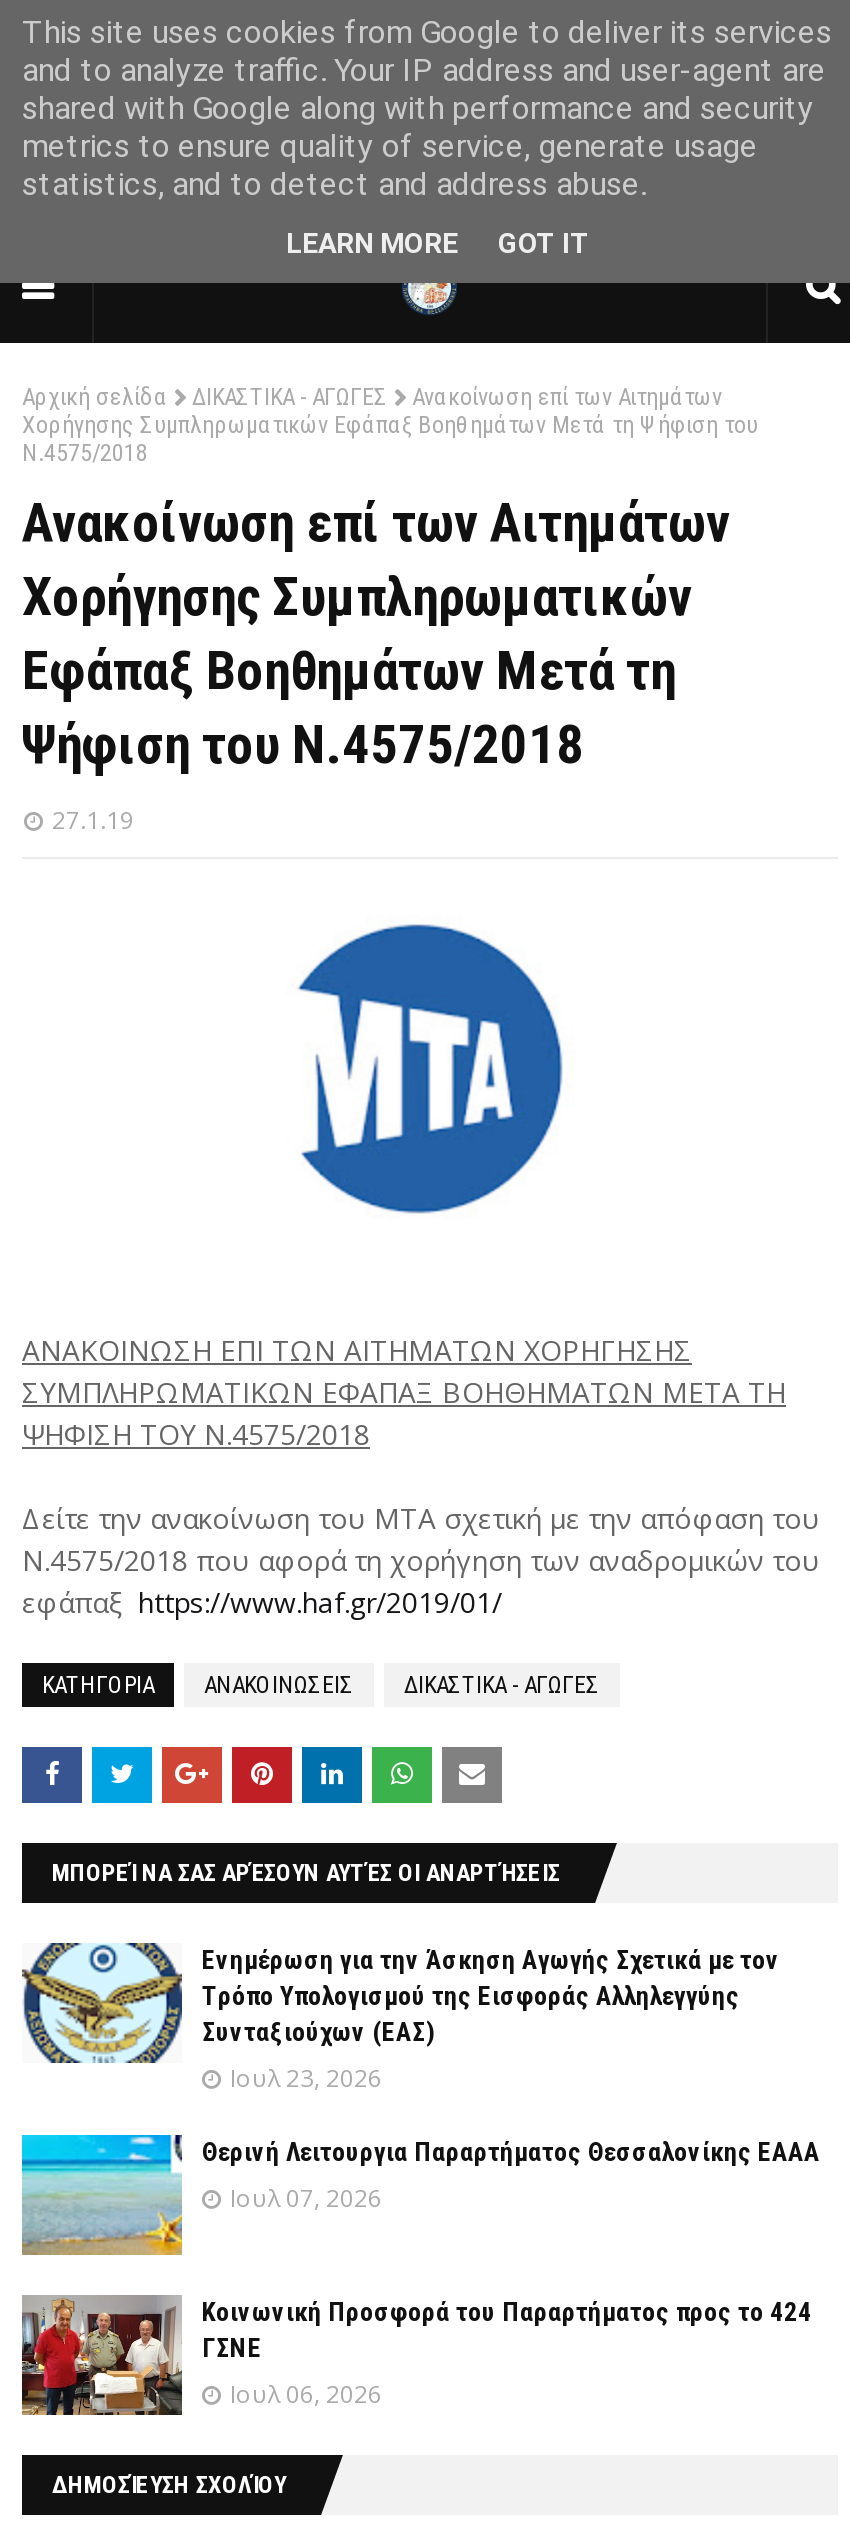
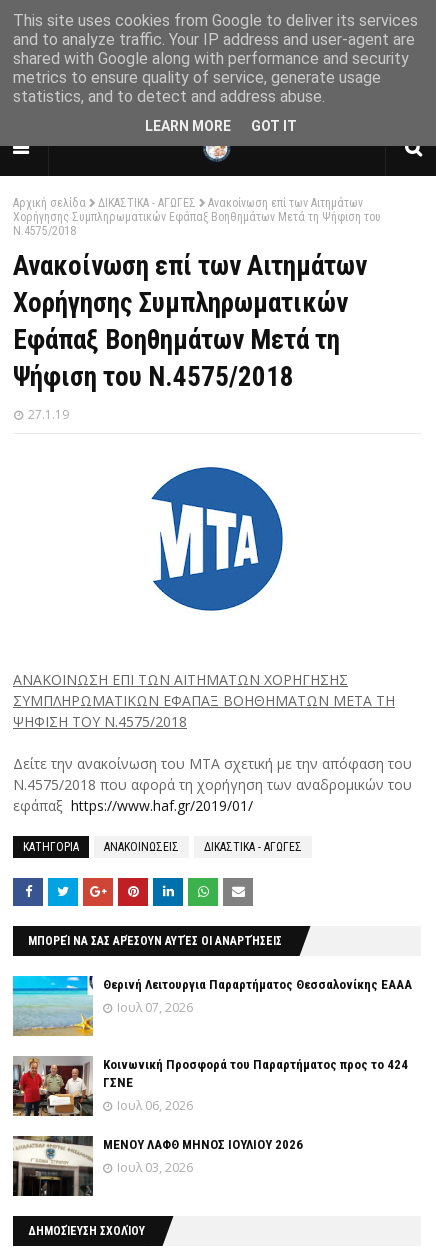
- [image]
- Ενημέρωση για την Άσκηση Αγωγής Σχετικά με τον
- Tρόπο Yπολογισμού της Εισφοράς Αλληλεγγύης
- Συνταξιούχων (ΕΑΣ)
- Ιουλ 23, 2026

moved up: [image] | Θερινή Λειτουργια Παραρτήματος Θεσσαλονίκης ΕΑΑΑ | Ιουλ 07, 2026 | Κοινωνική Προσφορά του Παραρτήματος προς το 424 | ΓΣΝΕ | Ιουλ 06, 2026

+ [image]
+ ΜΕΝΟΥ ΛΑΦΘ ΜΗΝΟΣ ΙΟΥΛΙΟΥ 2026
+ Ιουλ 03, 2026
